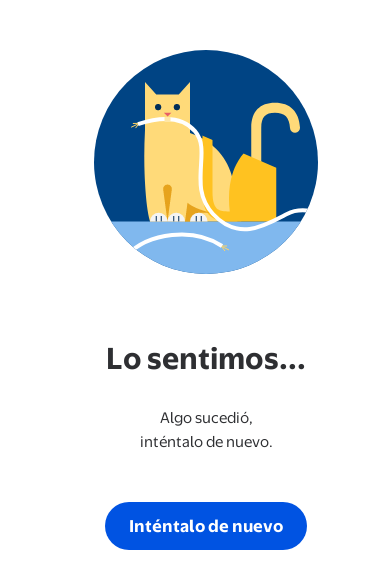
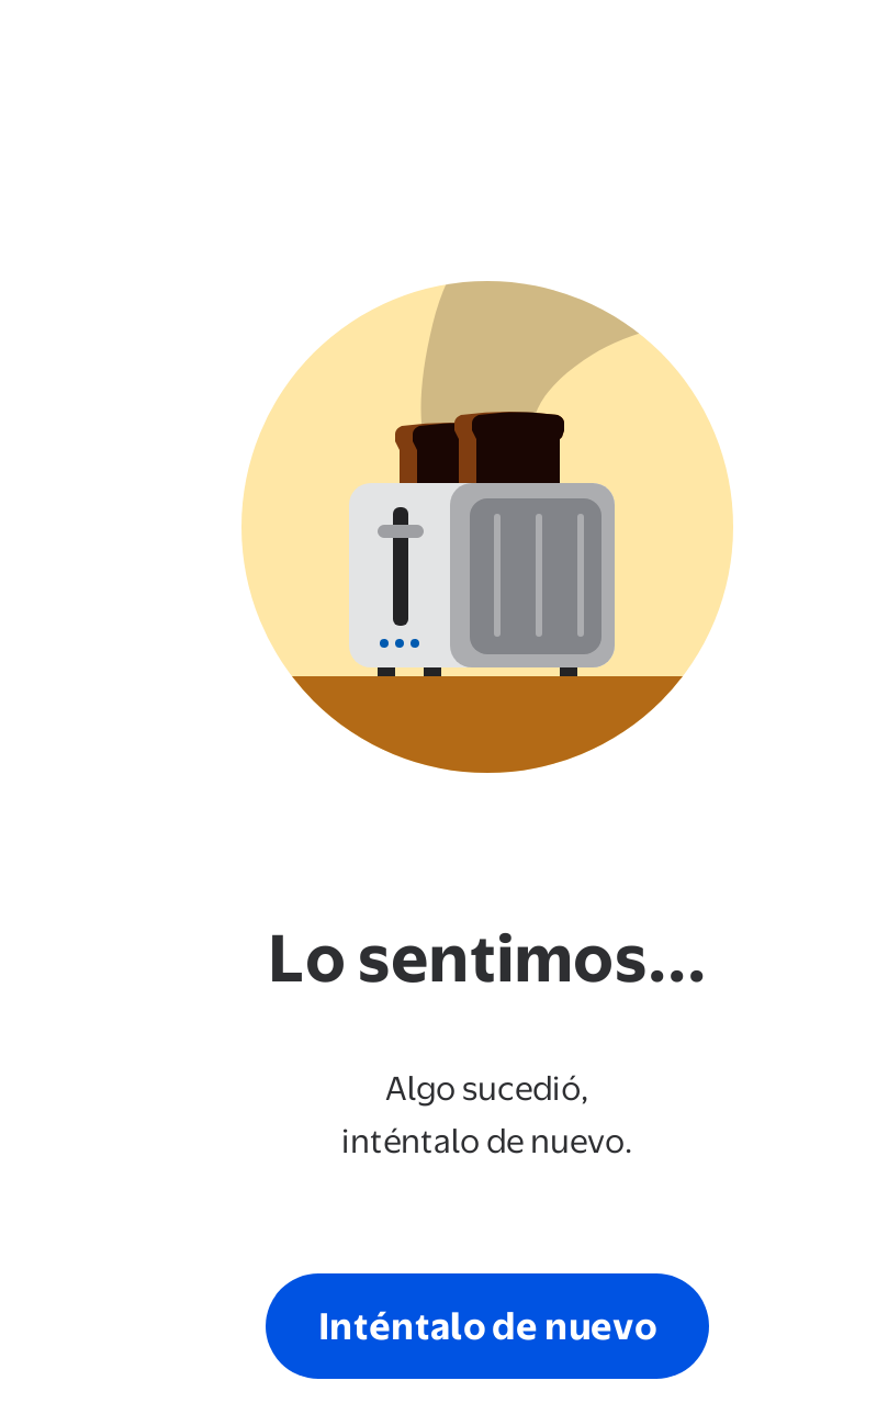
- [image]
+ [image]
